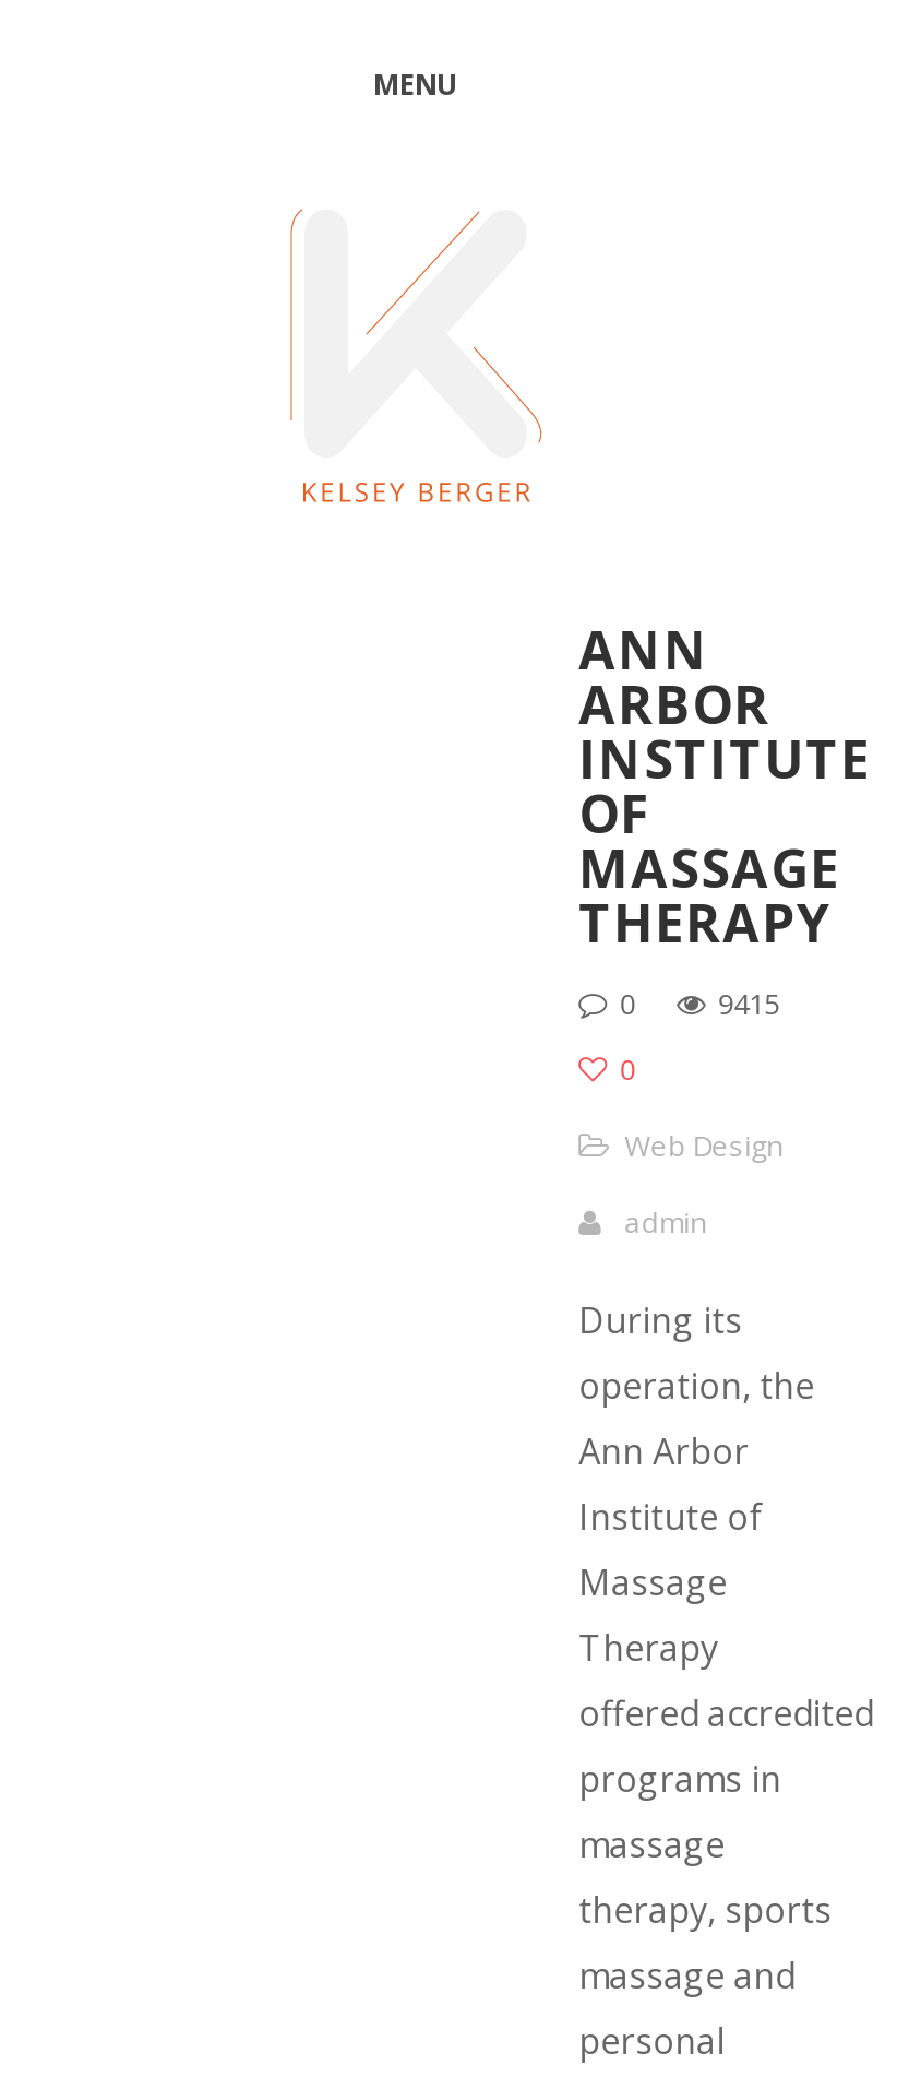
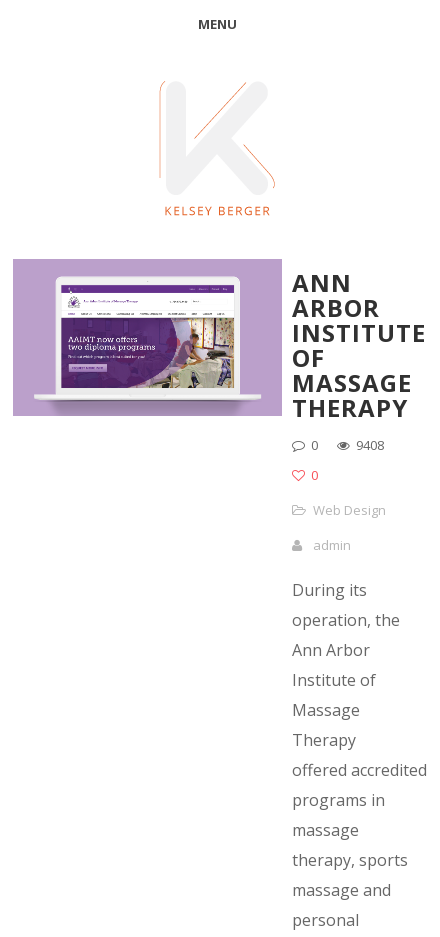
+ [image]

- 9415
+ 9408
